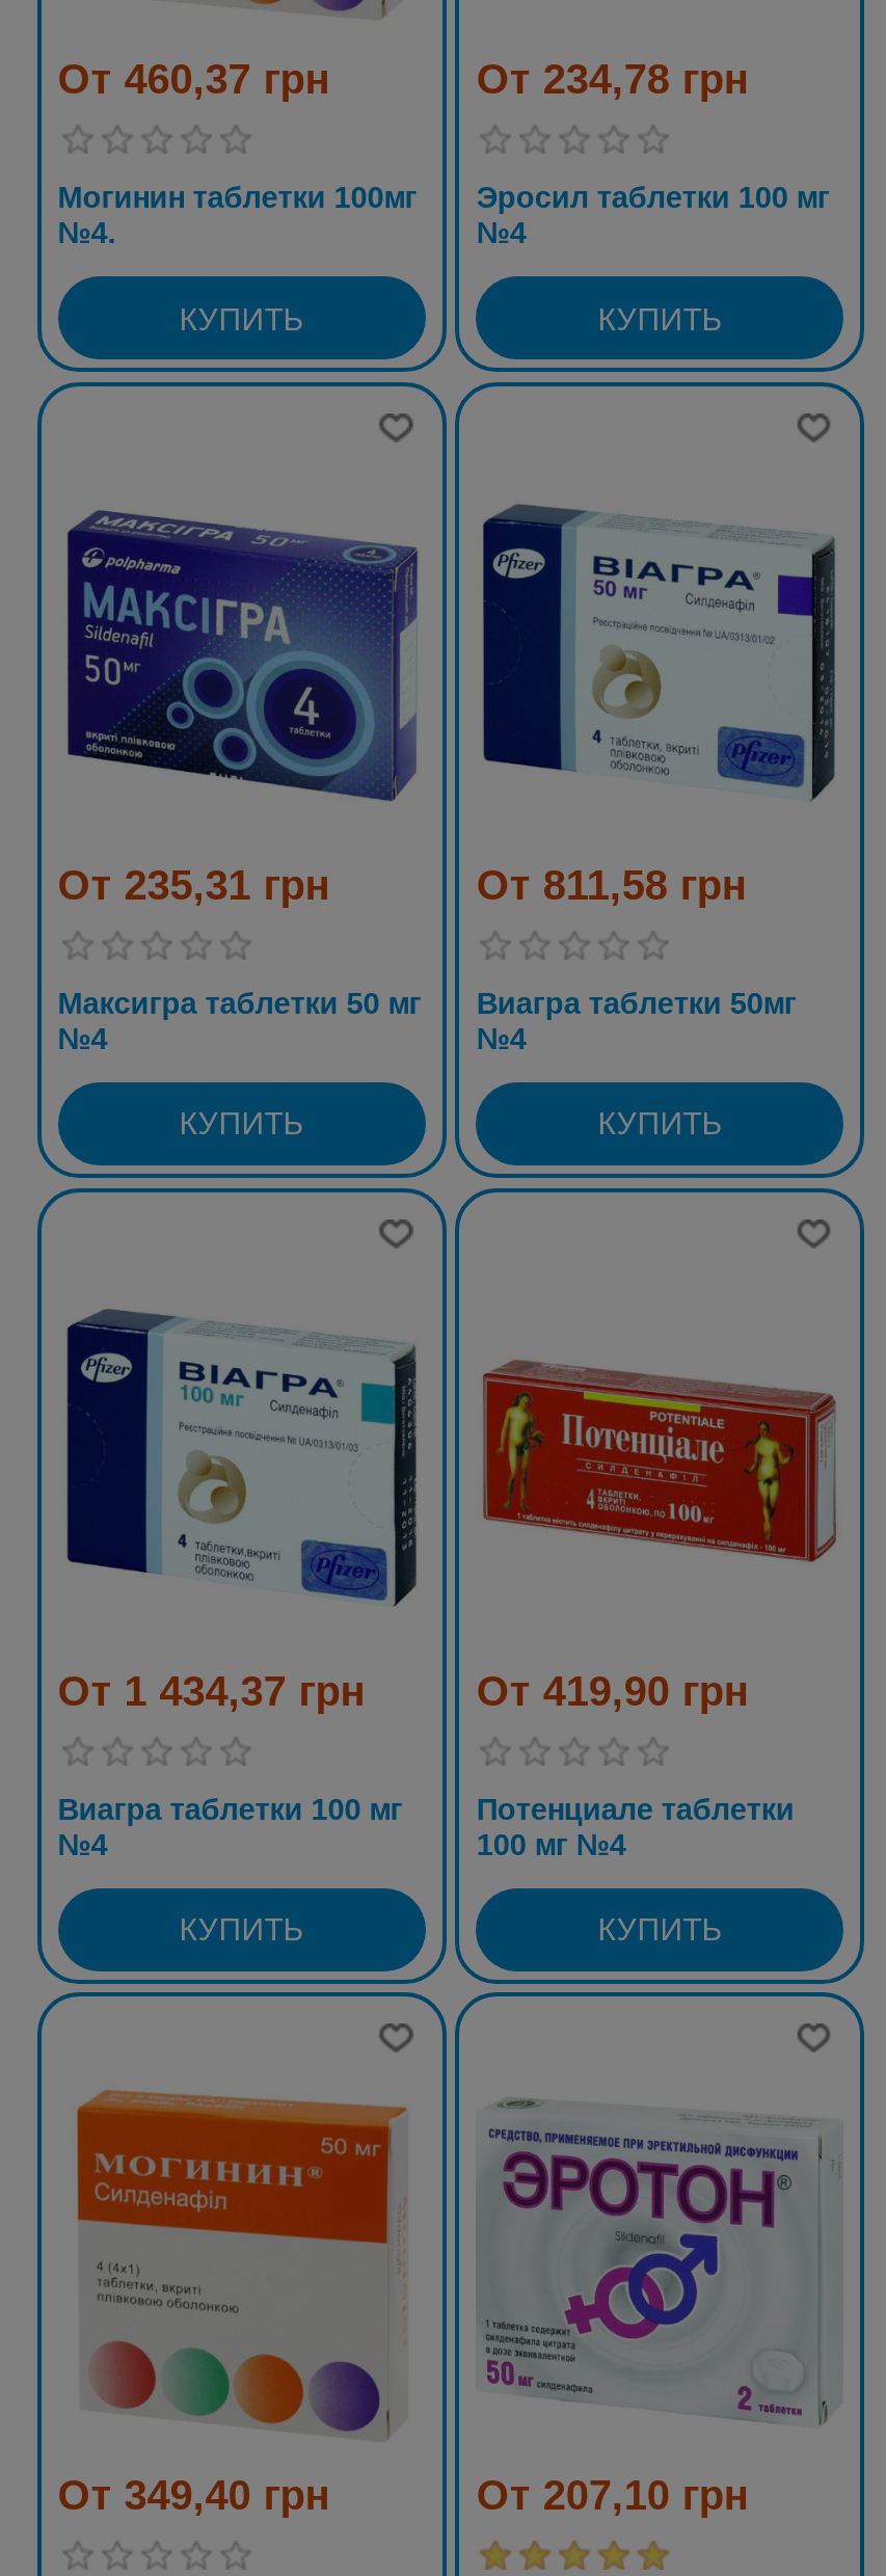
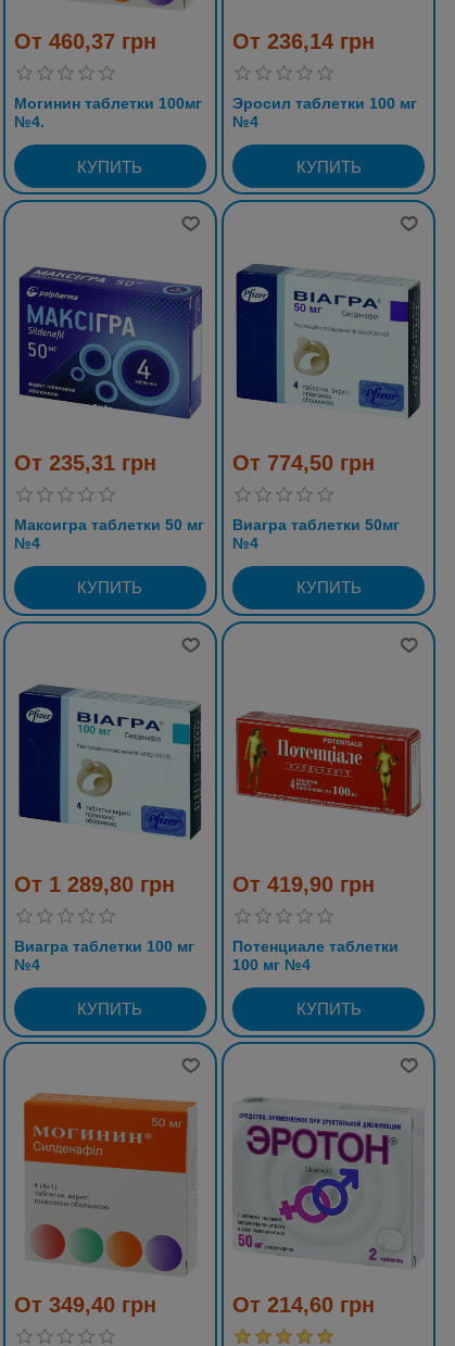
- От 234,78 грн
+ От 236,14 грн

- От 811,58 грн
+ От 774,50 грн

- От 1 434,37 грн
+ От 1 289,80 грн

- От 207,10 грн
+ От 214,60 грн
